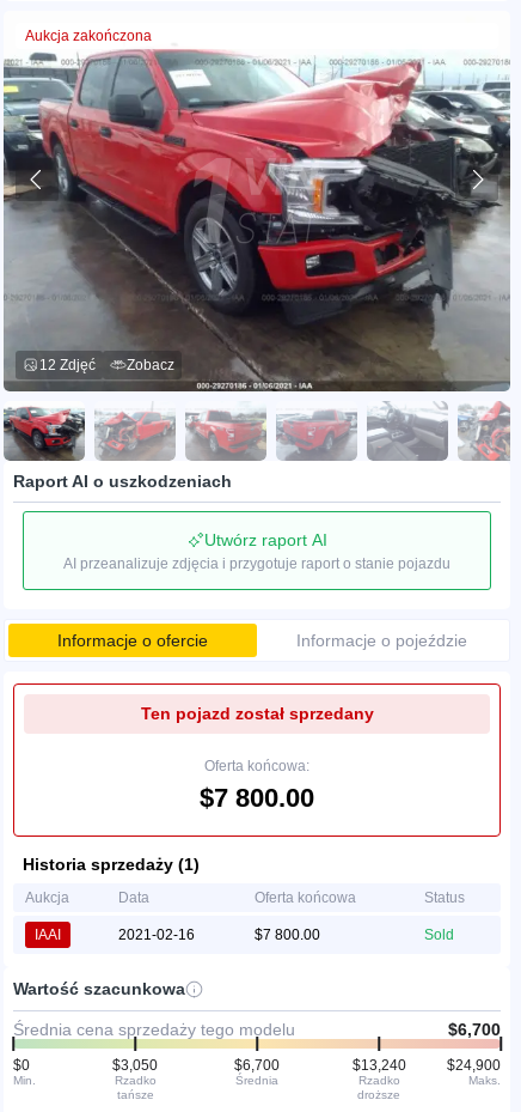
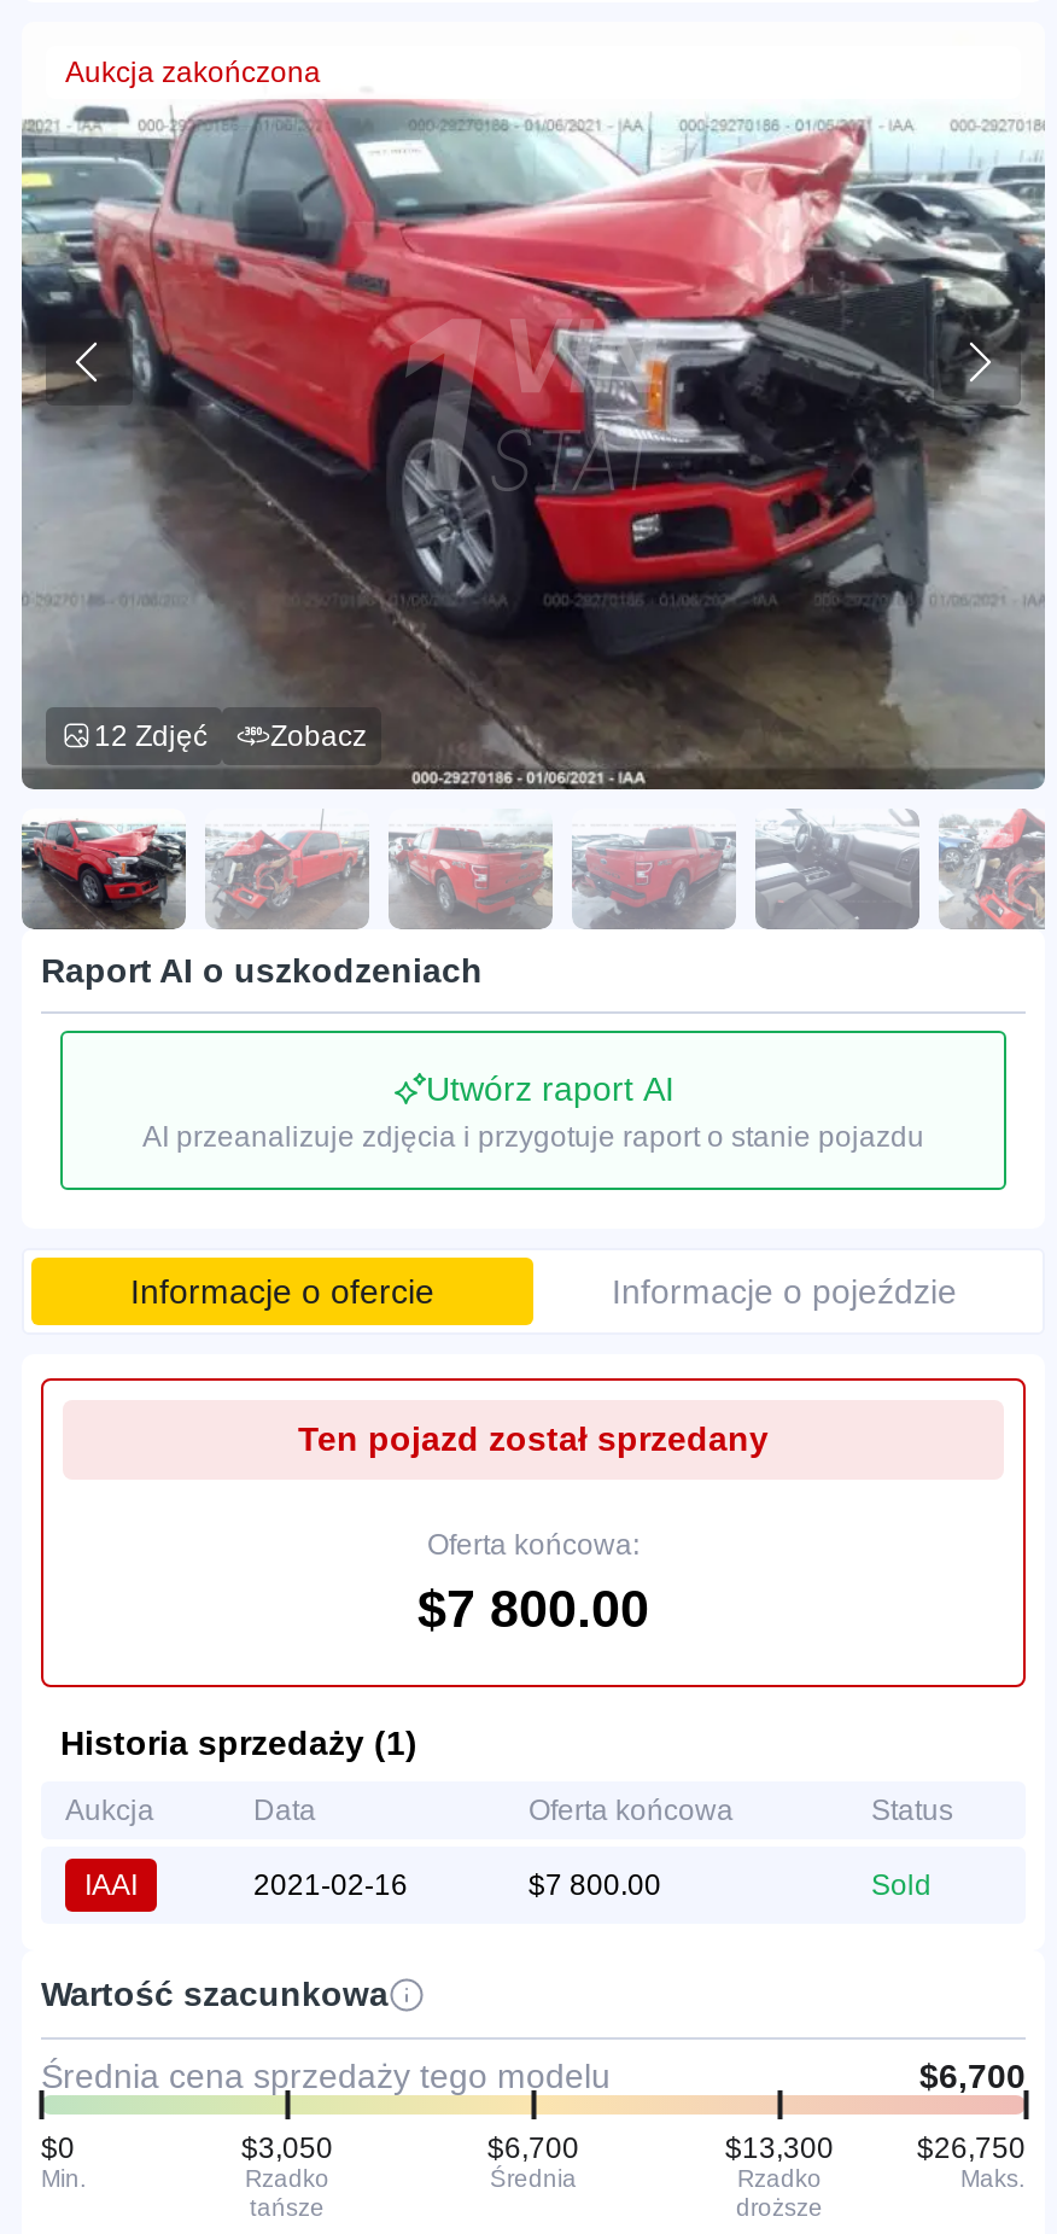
- $13,240
+ $13,300

- $24,900
+ $26,750
